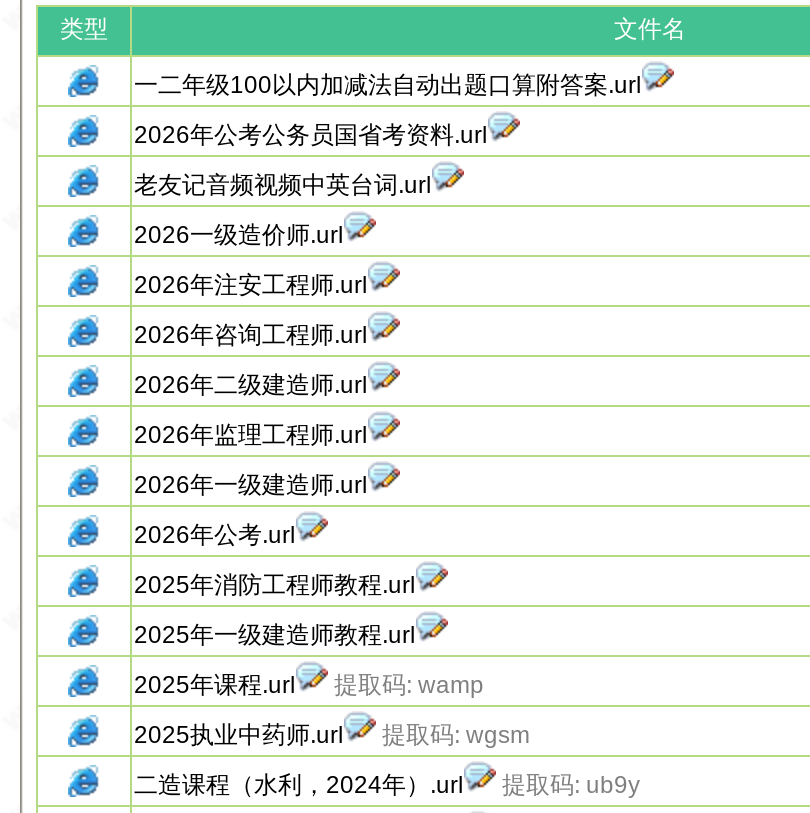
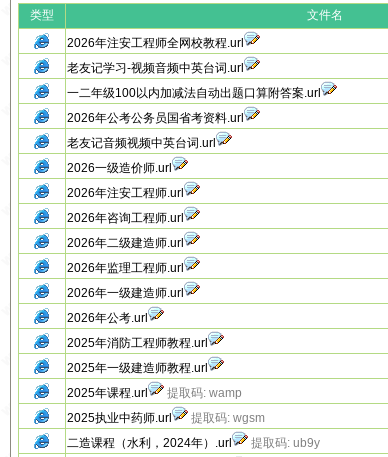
+ 2026年注安工程师全网校教程.url
+ 老友记学习-视频音频中英台词.url
